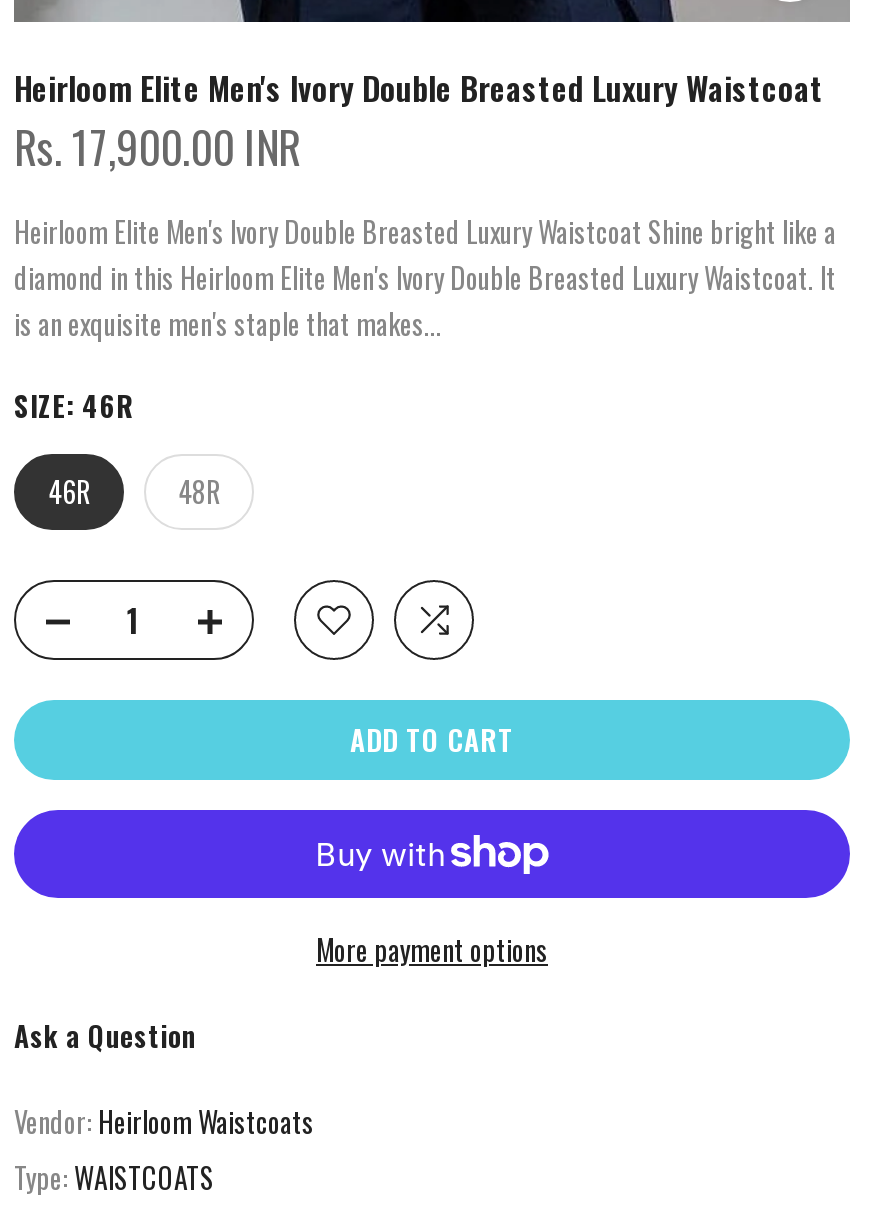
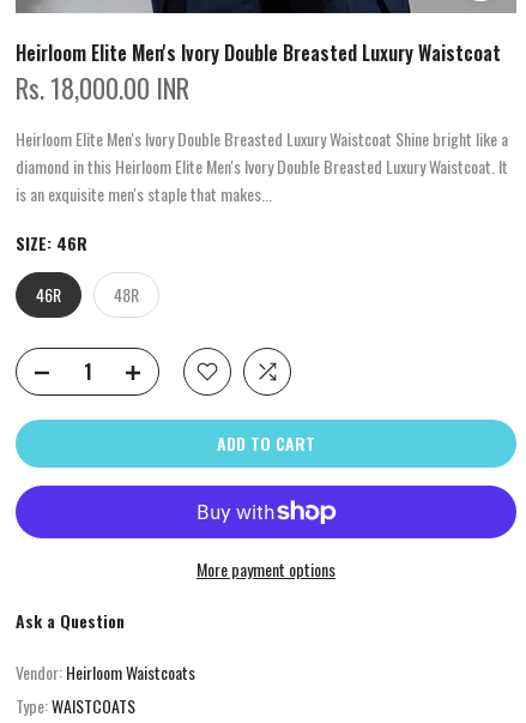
- Rs. 17,900.00 INR
+ Rs. 18,000.00 INR
